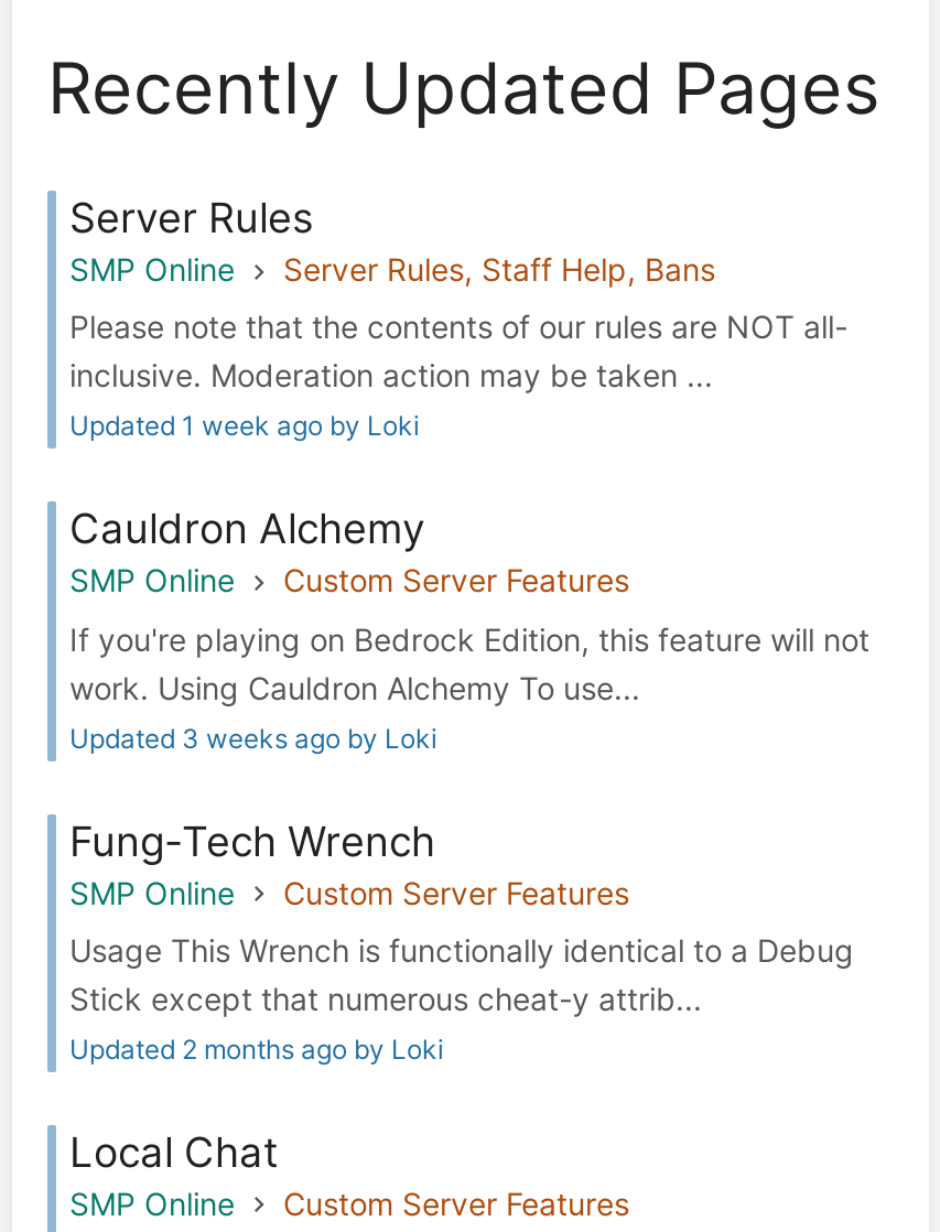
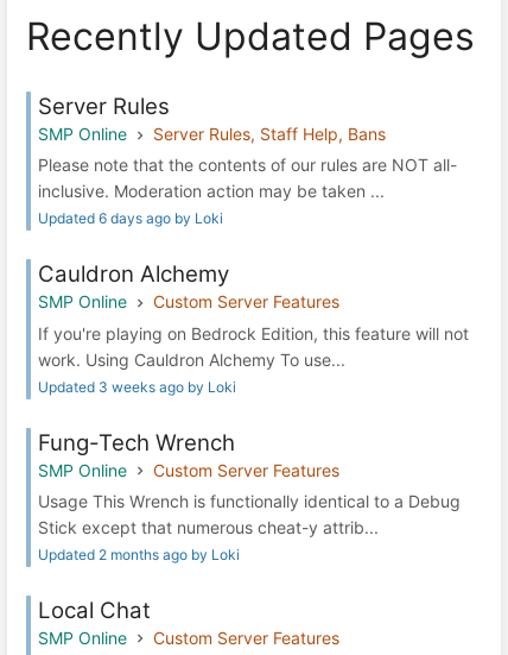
- Updated 1 week ago by Loki
+ Updated 6 days ago by Loki
